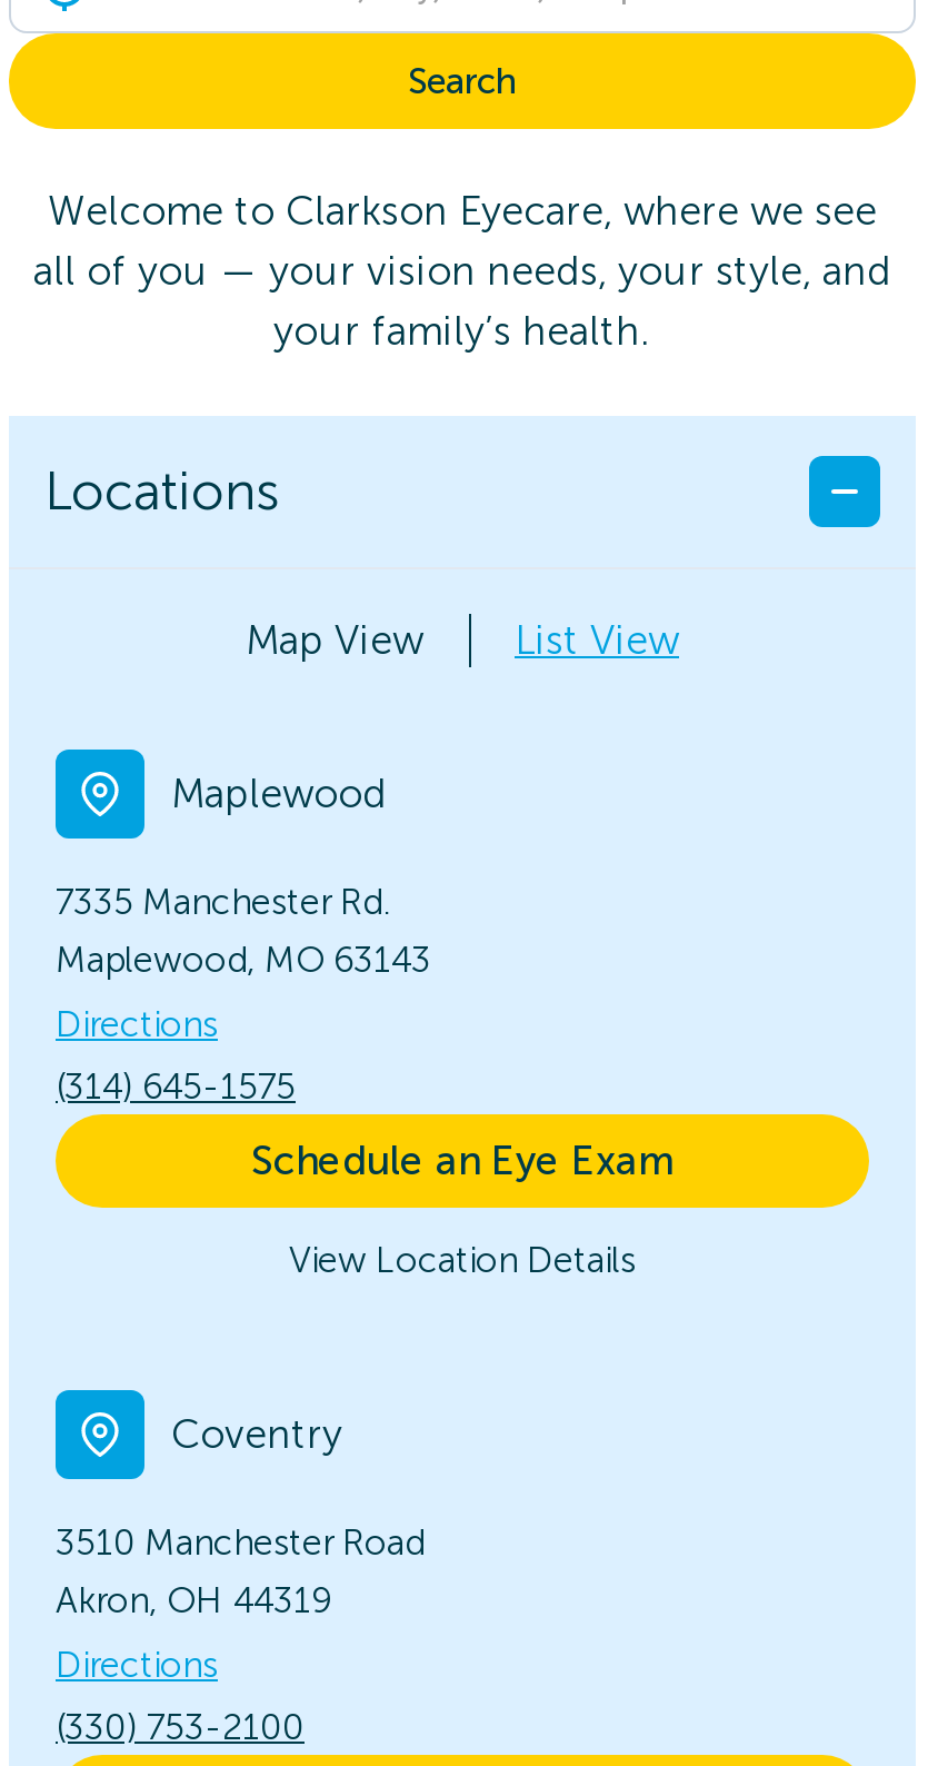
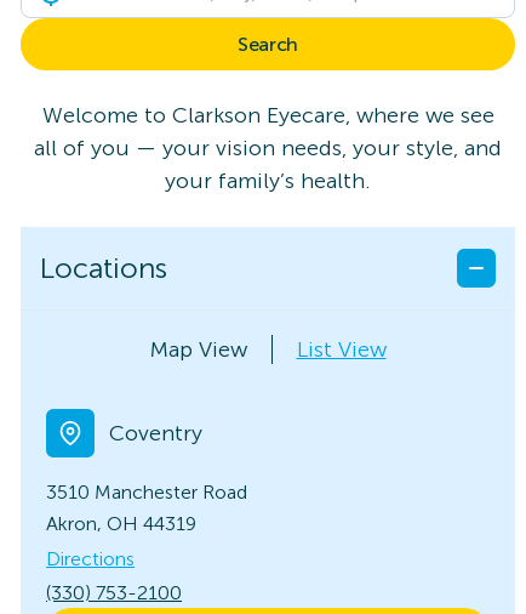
- Maplewood
- 7335 Manchester Rd.
- Maplewood, MO 63143
- Directions
- (314) 645-1575
- Schedule an Eye Exam
- View Location Details
